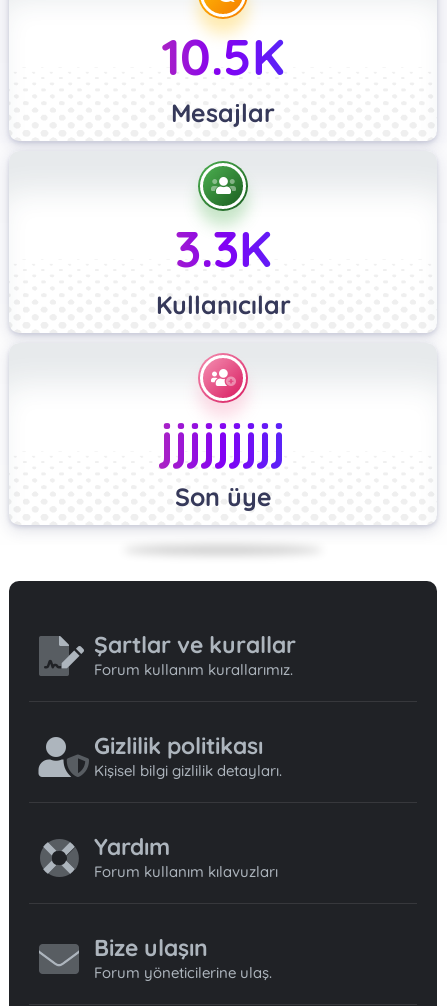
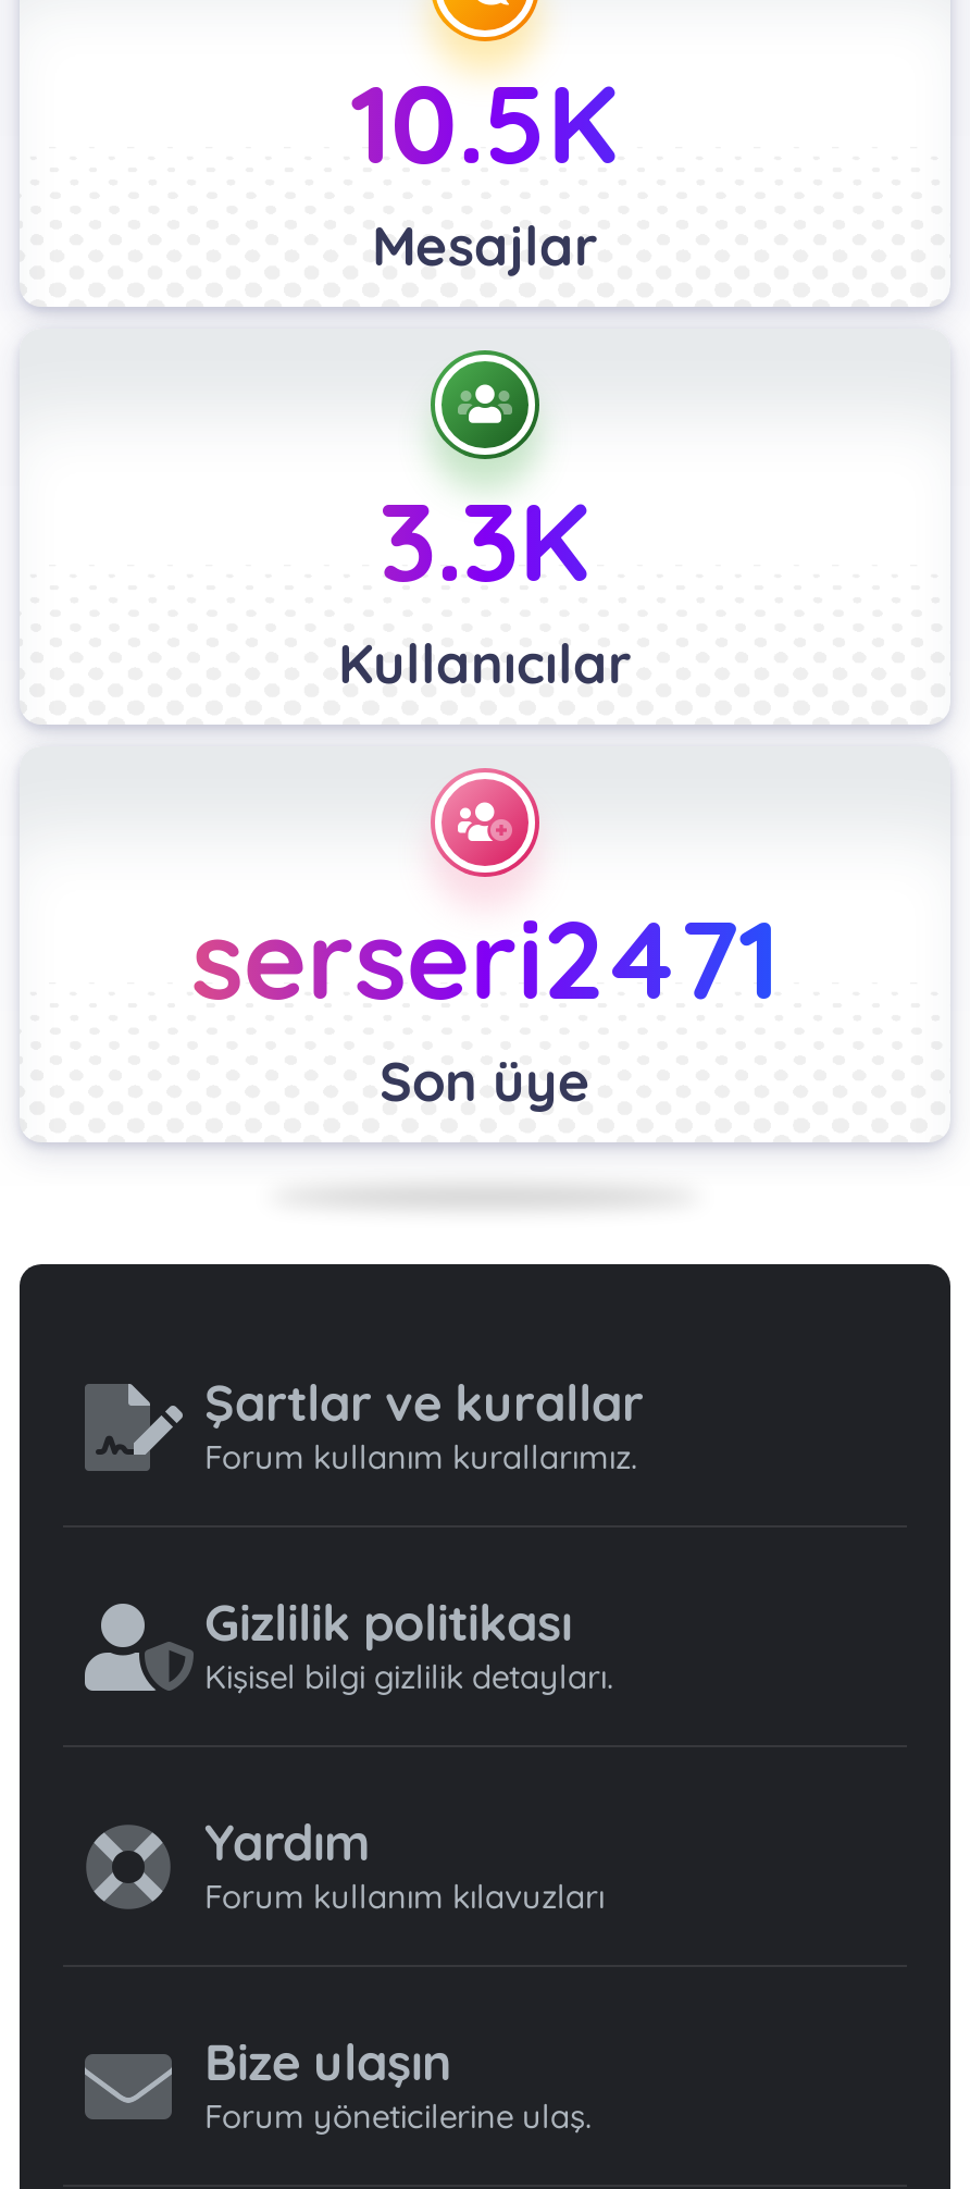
- jjjjjjjjj
+ serseri2471
